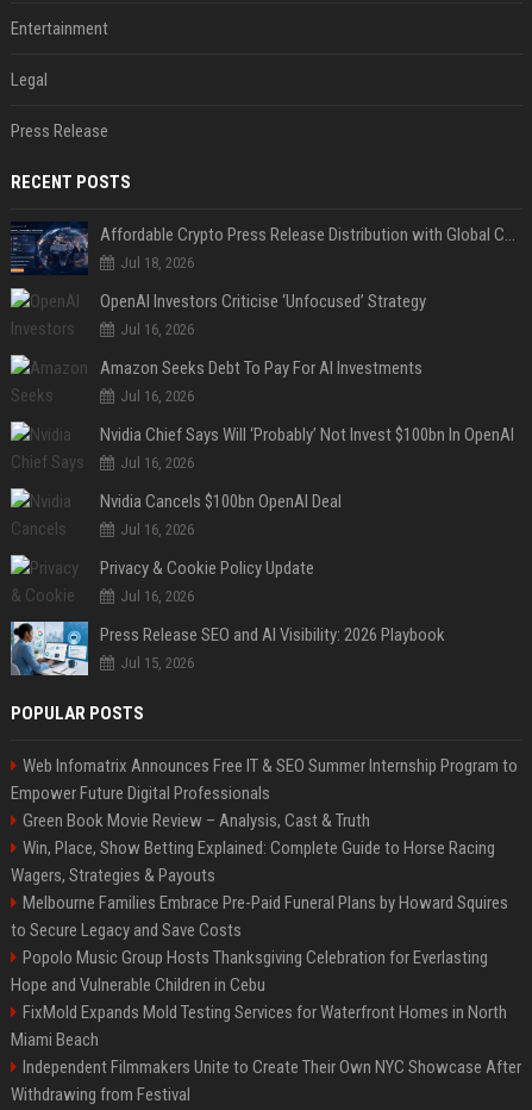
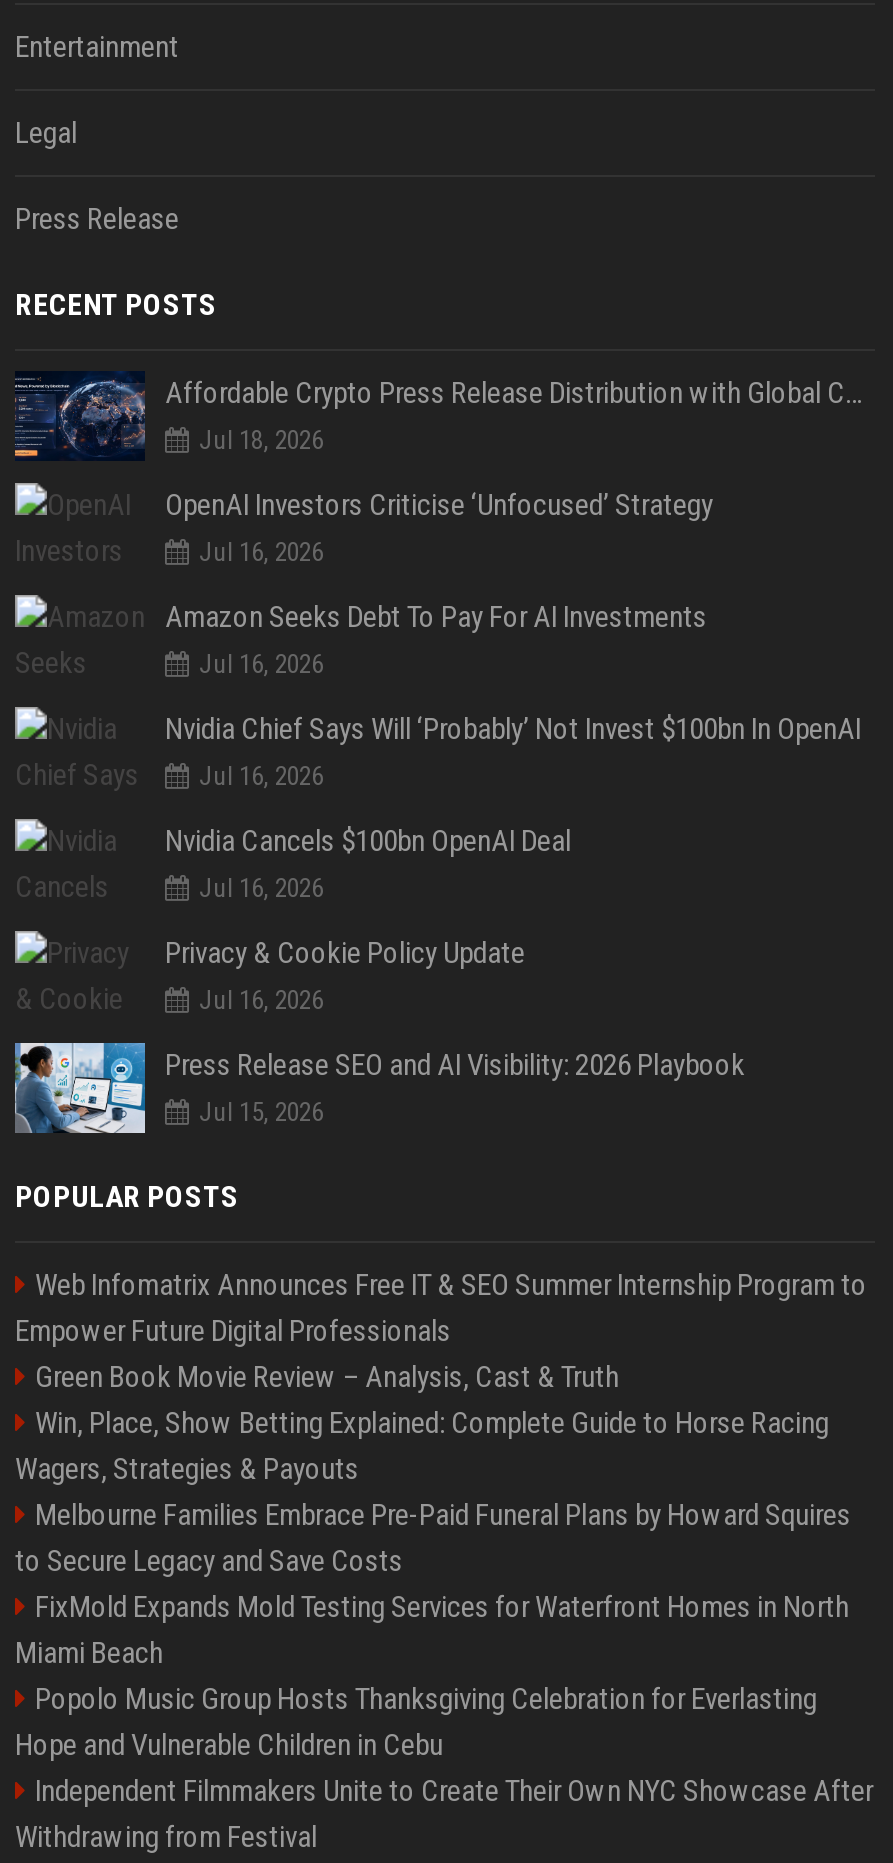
moved down: Popolo Music Group Hosts Thanksgiving Celebration for Everlasting | Hope and Vulnerable Children in Cebu

moved up: FixMold Expands Mold Testing Services for Waterfront Homes in North | Miami Beach
